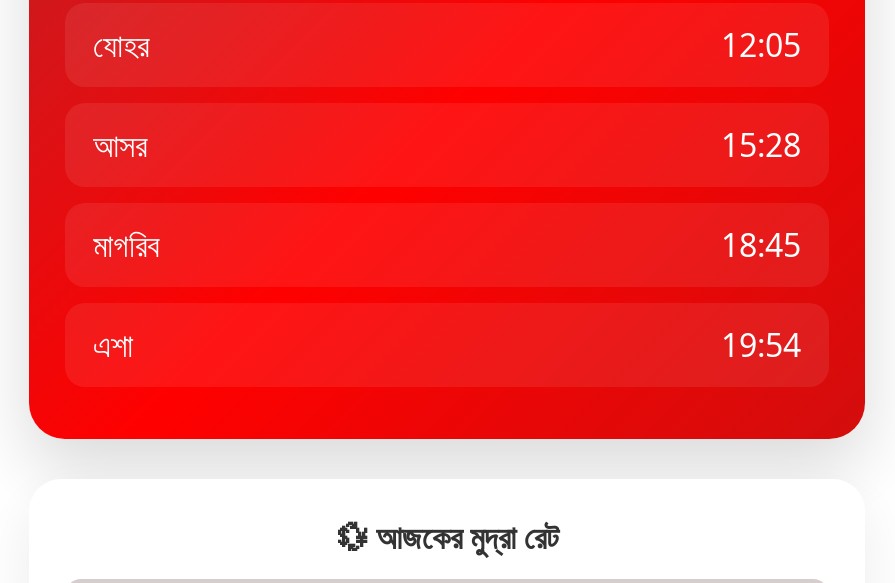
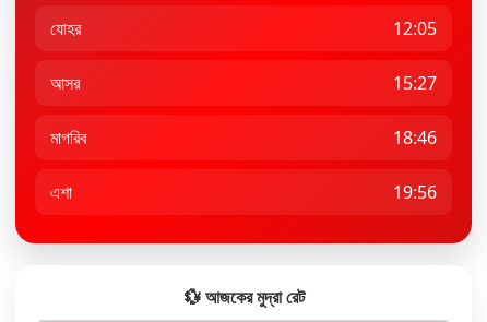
- 15:28
+ 15:27

- 18:45
+ 18:46

- 19:54
+ 19:56
